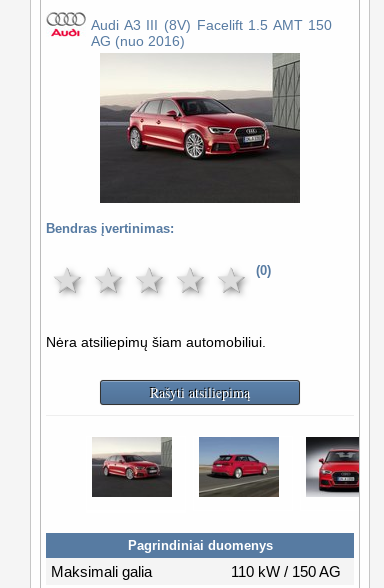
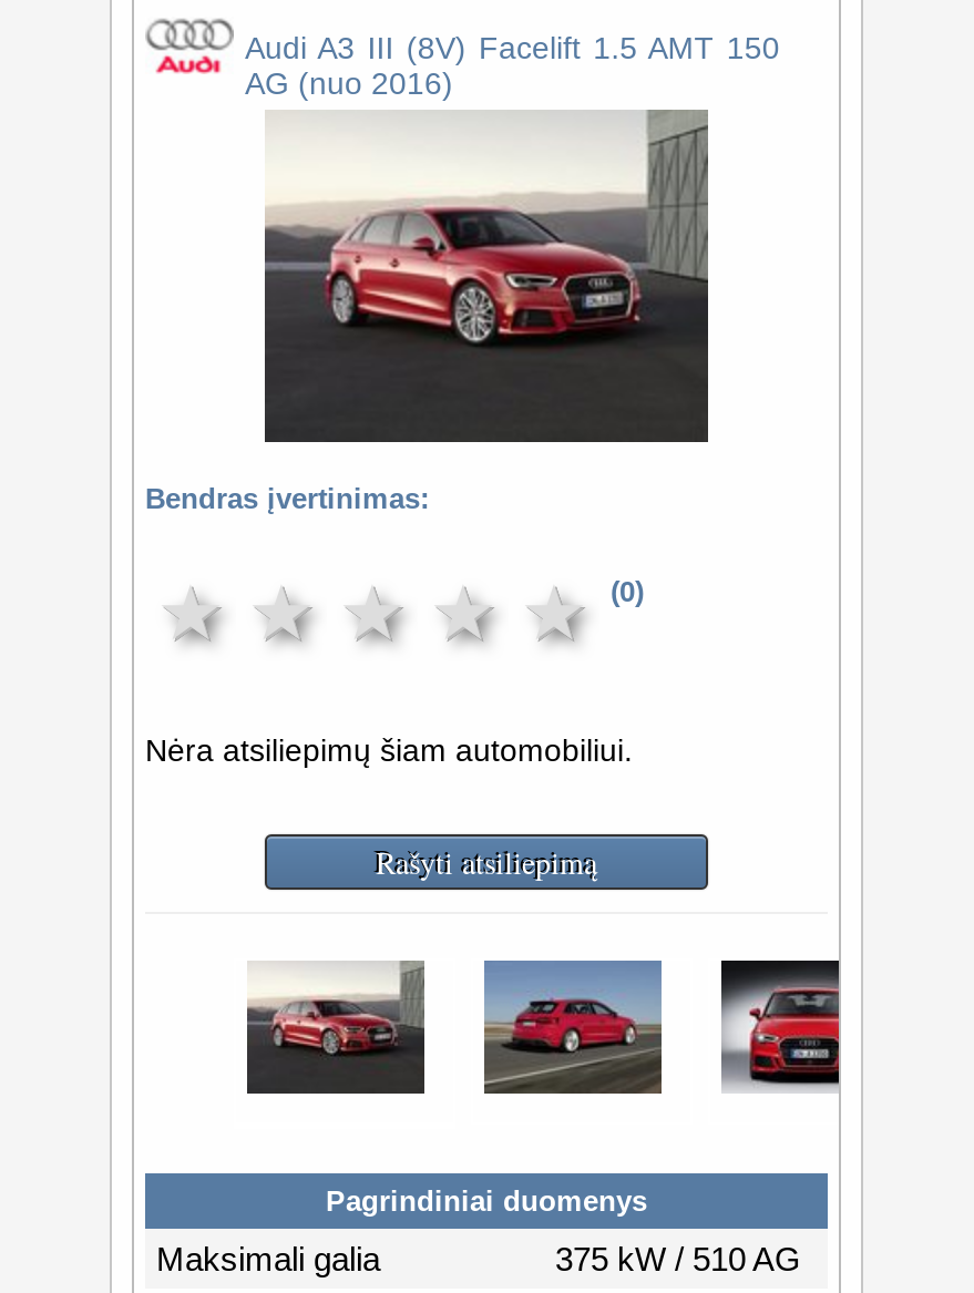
- 110 kW / 150 AG
+ 375 kW / 510 AG
